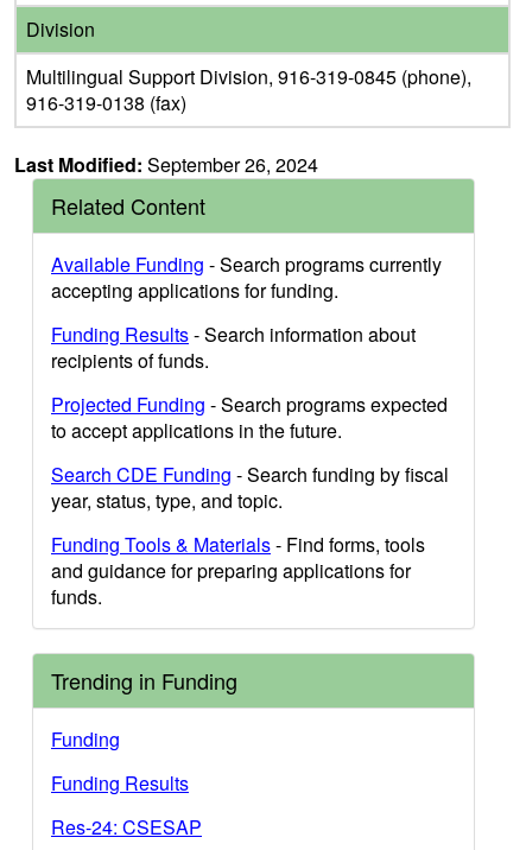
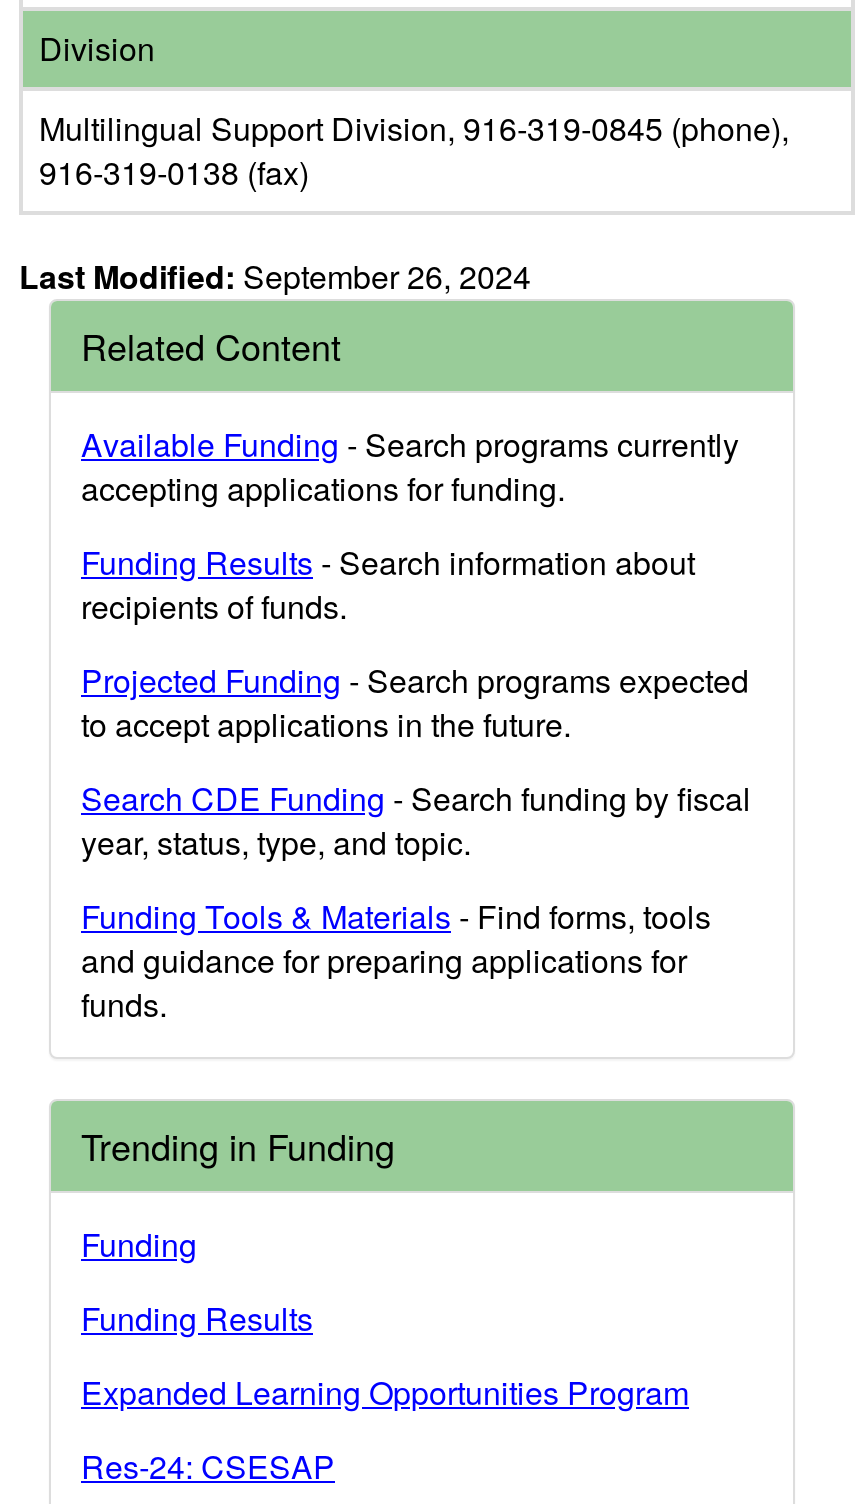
+ Expanded Learning Opportunities Program
